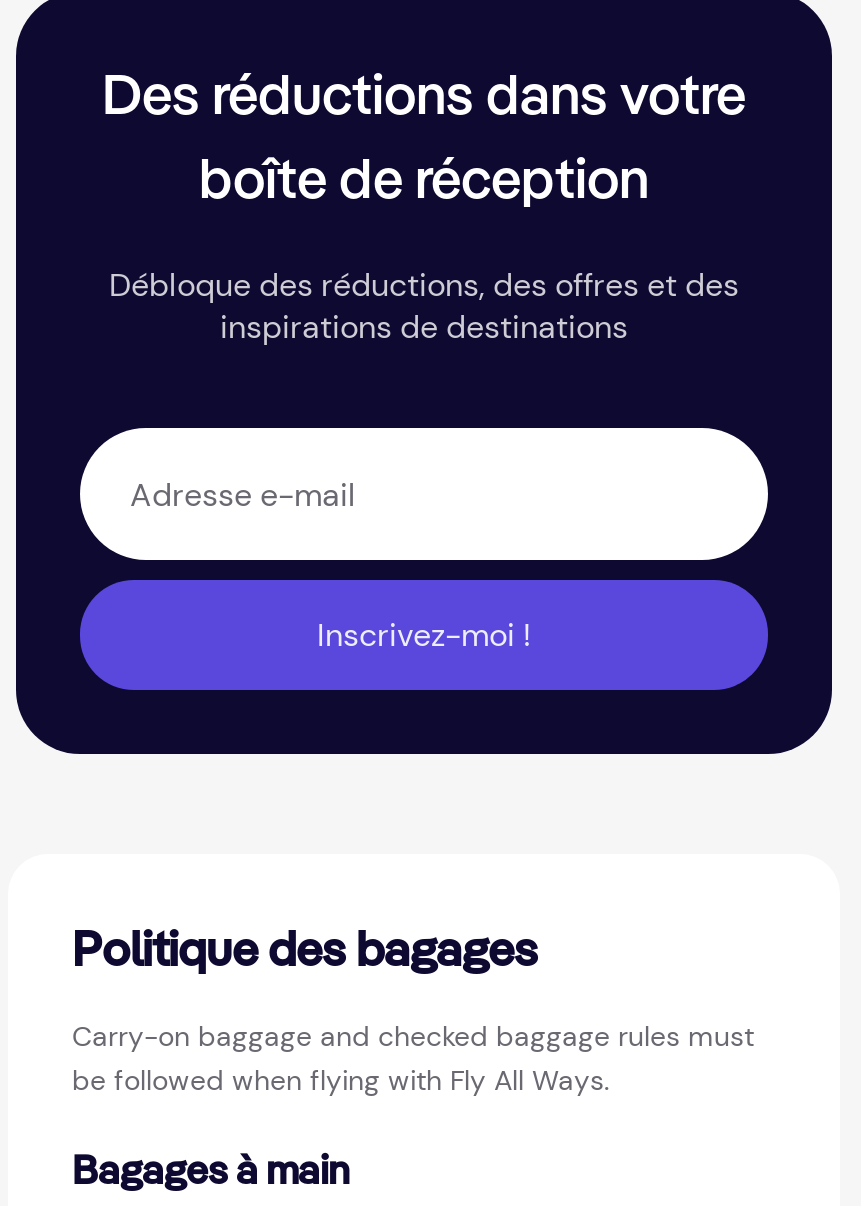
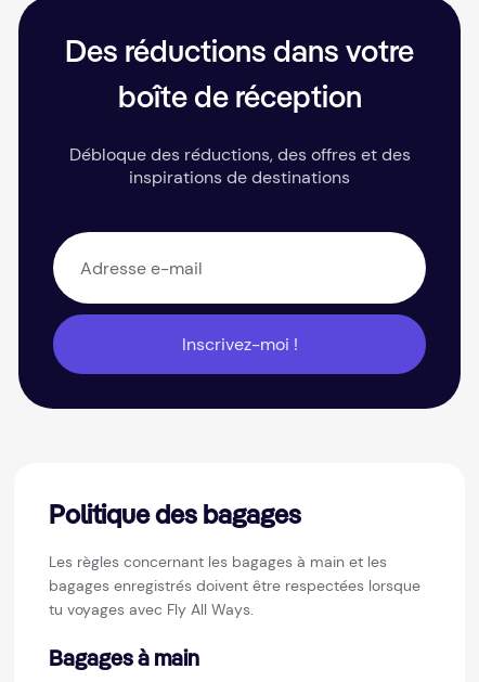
- Carry-on baggage and checked baggage rules must
- be followed when flying with Fly All Ways.
+ Les règles concernant les bagages à main et les
+ bagages enregistrés doivent être respectées lorsque
+ tu voyages avec Fly All Ways.
